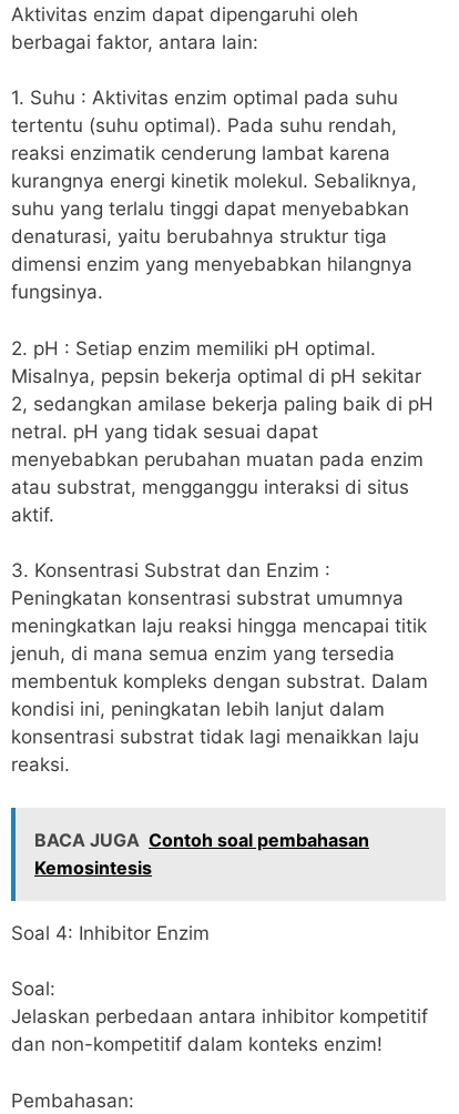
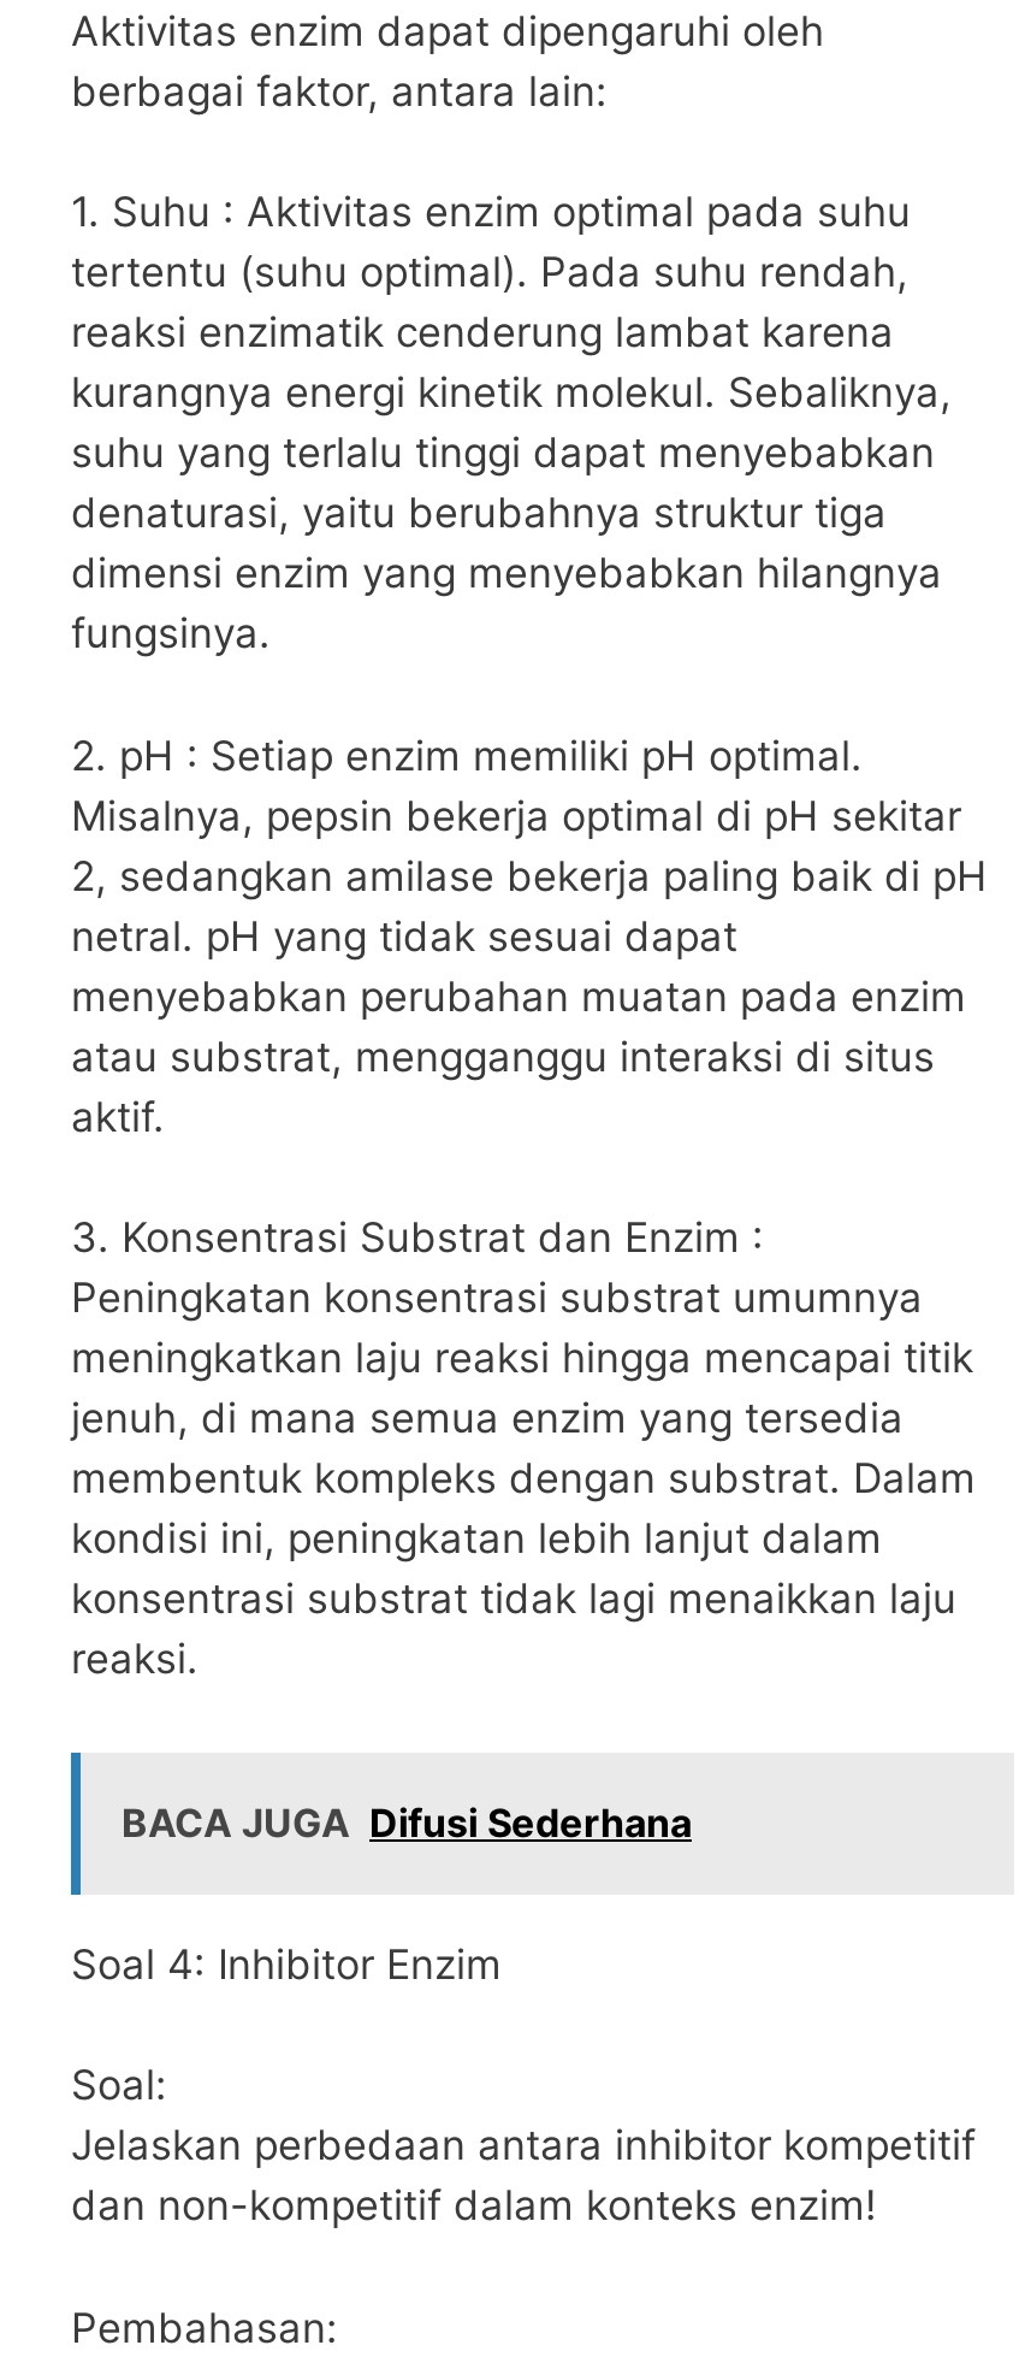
- BACA JUGA Contoh soal pembahasan
- Kemosintesis
+ BACA JUGA Difusi Sederhana
